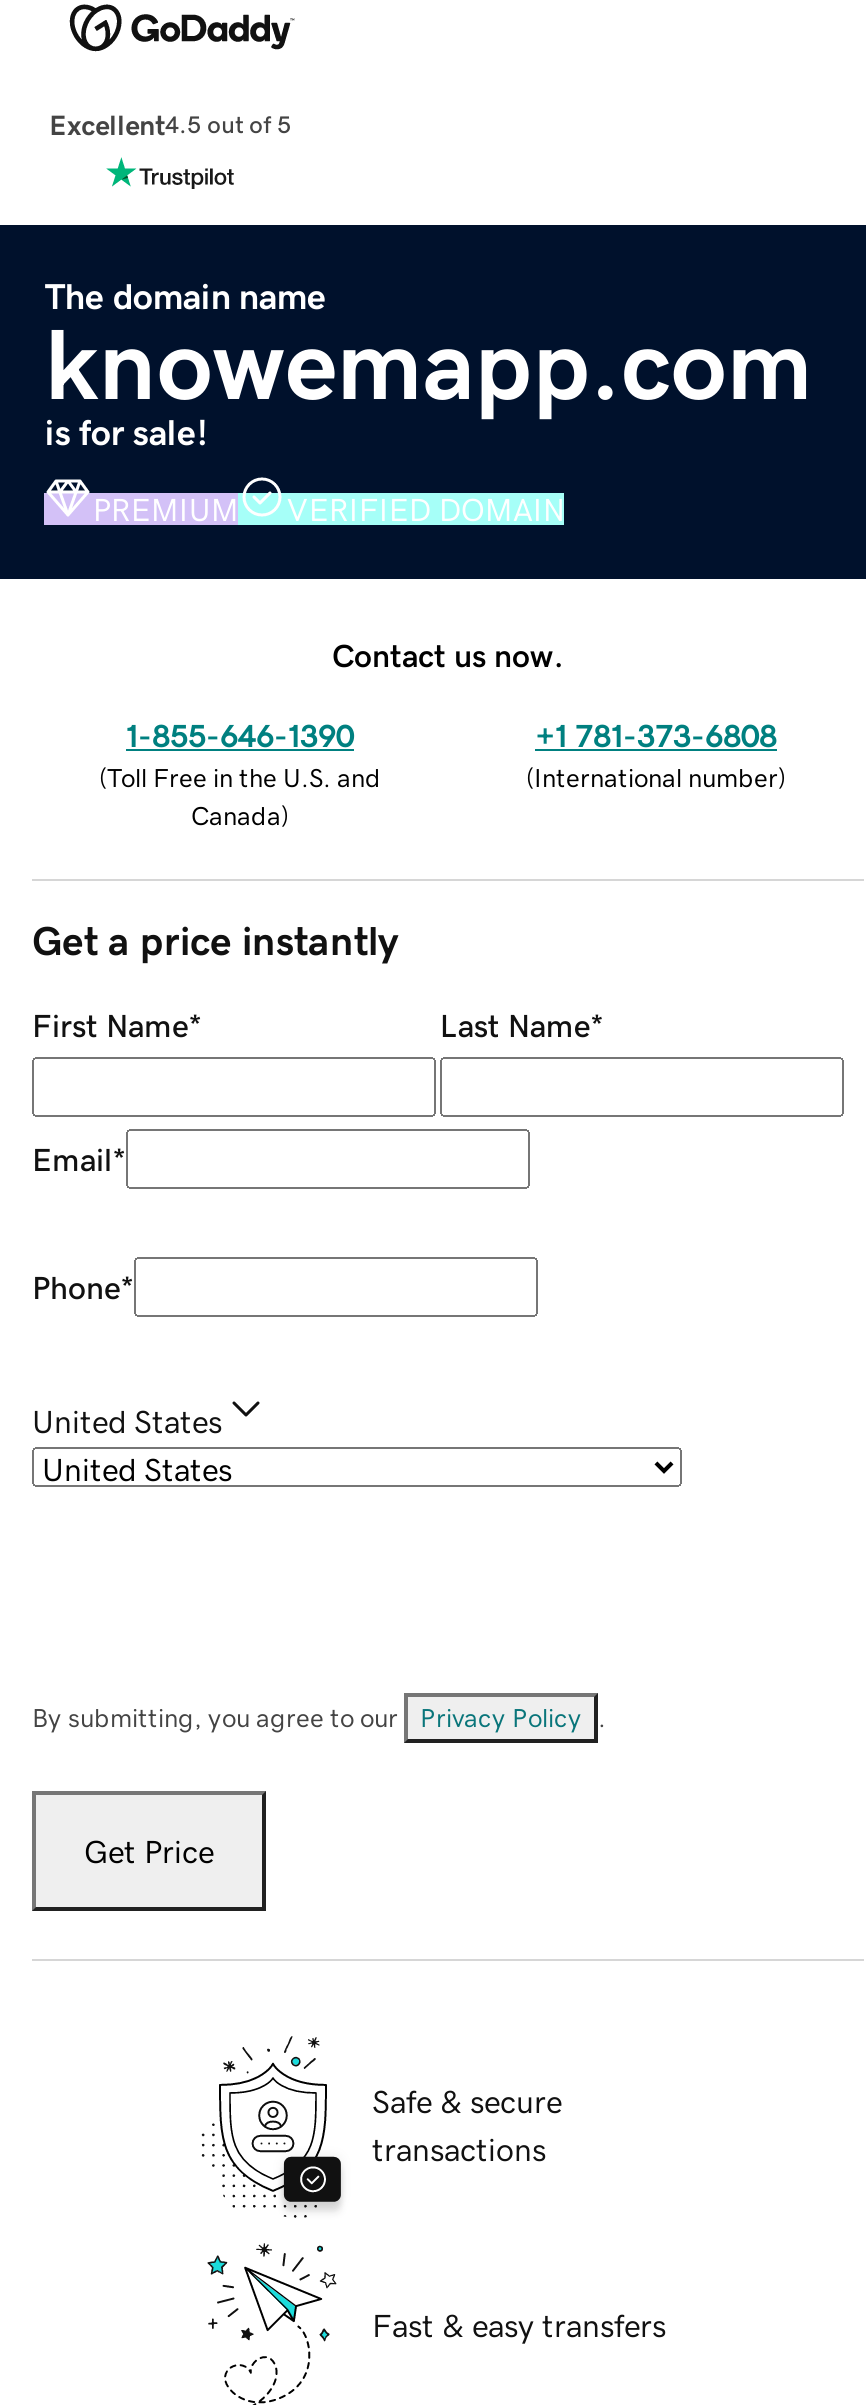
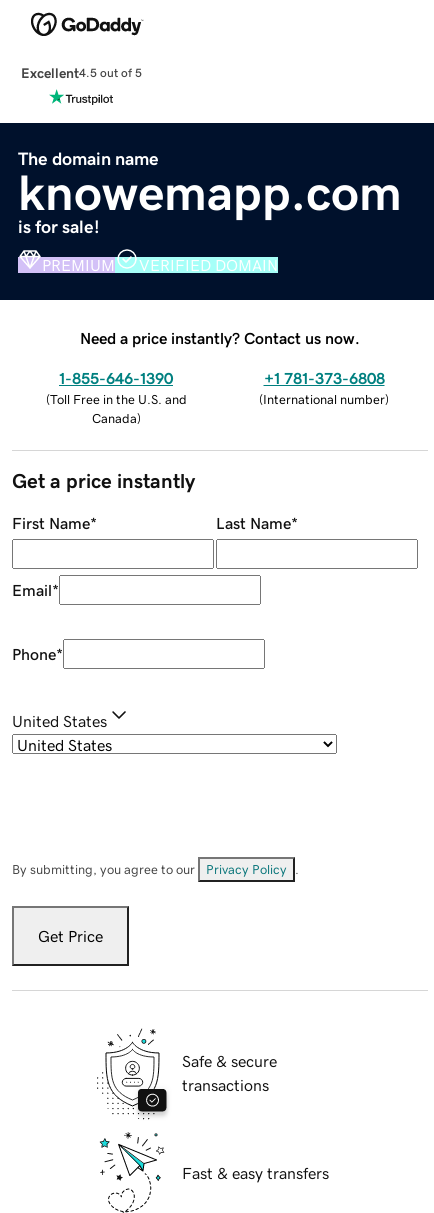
- Contact us now.
+ Need a price instantly? Contact us now.
